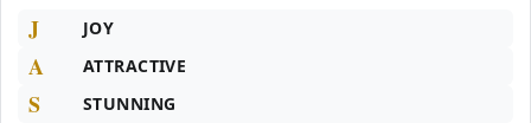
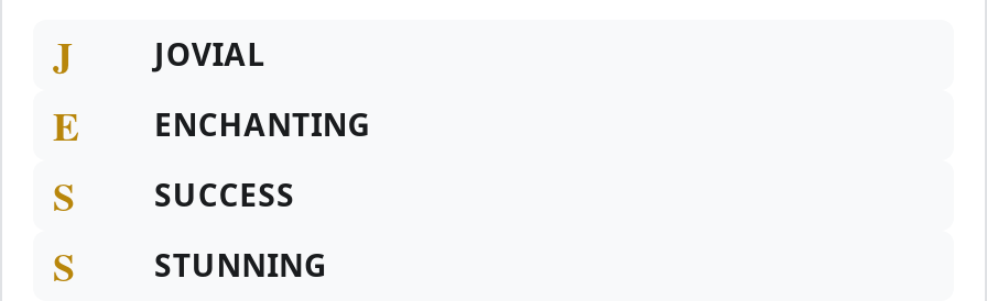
- JOY
- A
- ATTRACTIVE
+ JOVIAL
+ E
+ ENCHANTING
+ S
+ SUCCESS
